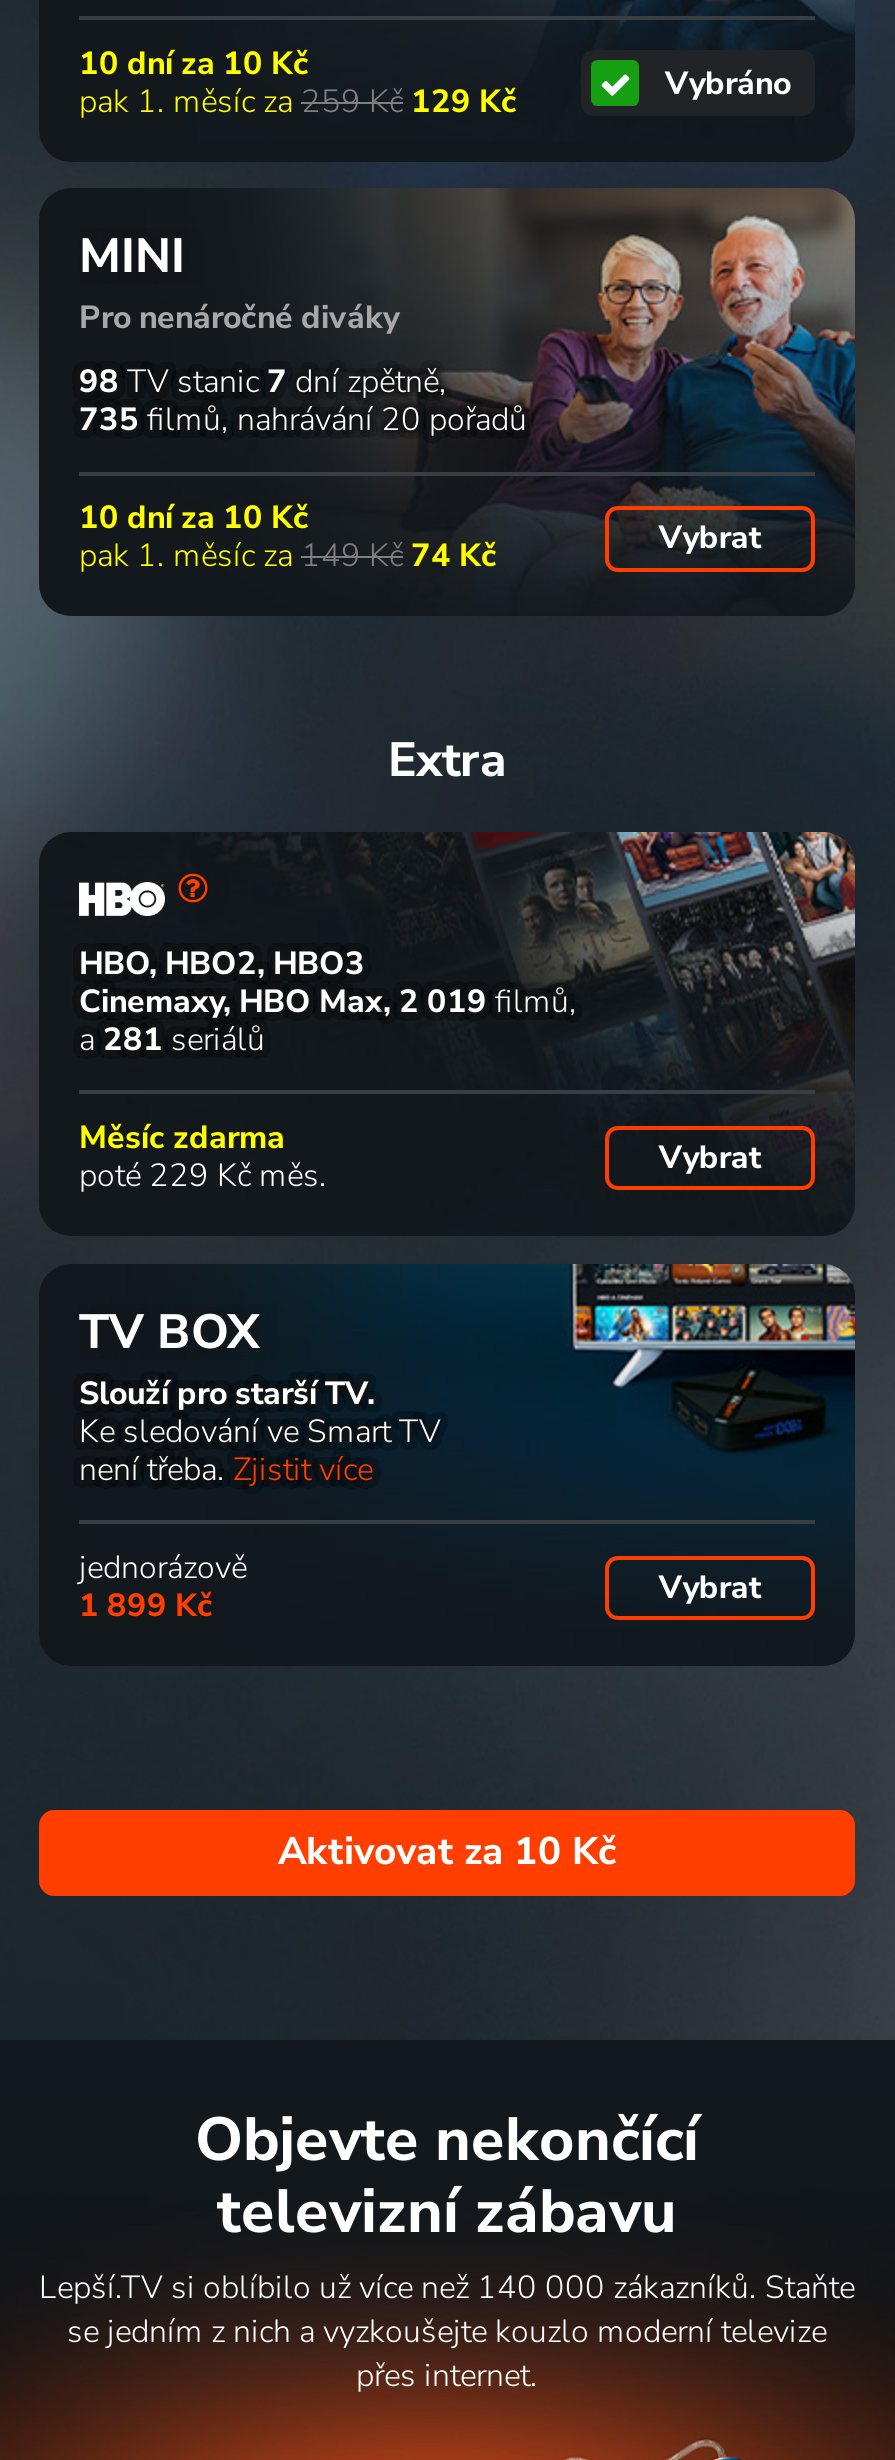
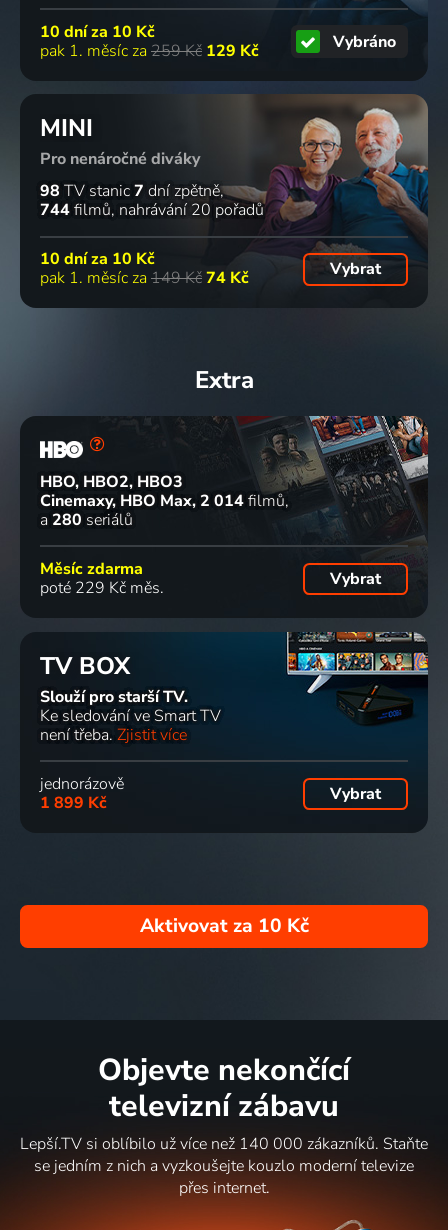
- 735 filmů nahrávání 20 pořadů
+ 744 filmů nahrávání 20 pořadů

- Cinemaxy, HBO Max 2 019 filmů
+ Cinemaxy, HBO Max 2 014 filmů

- a 281 seriálů
+ a 280 seriálů
